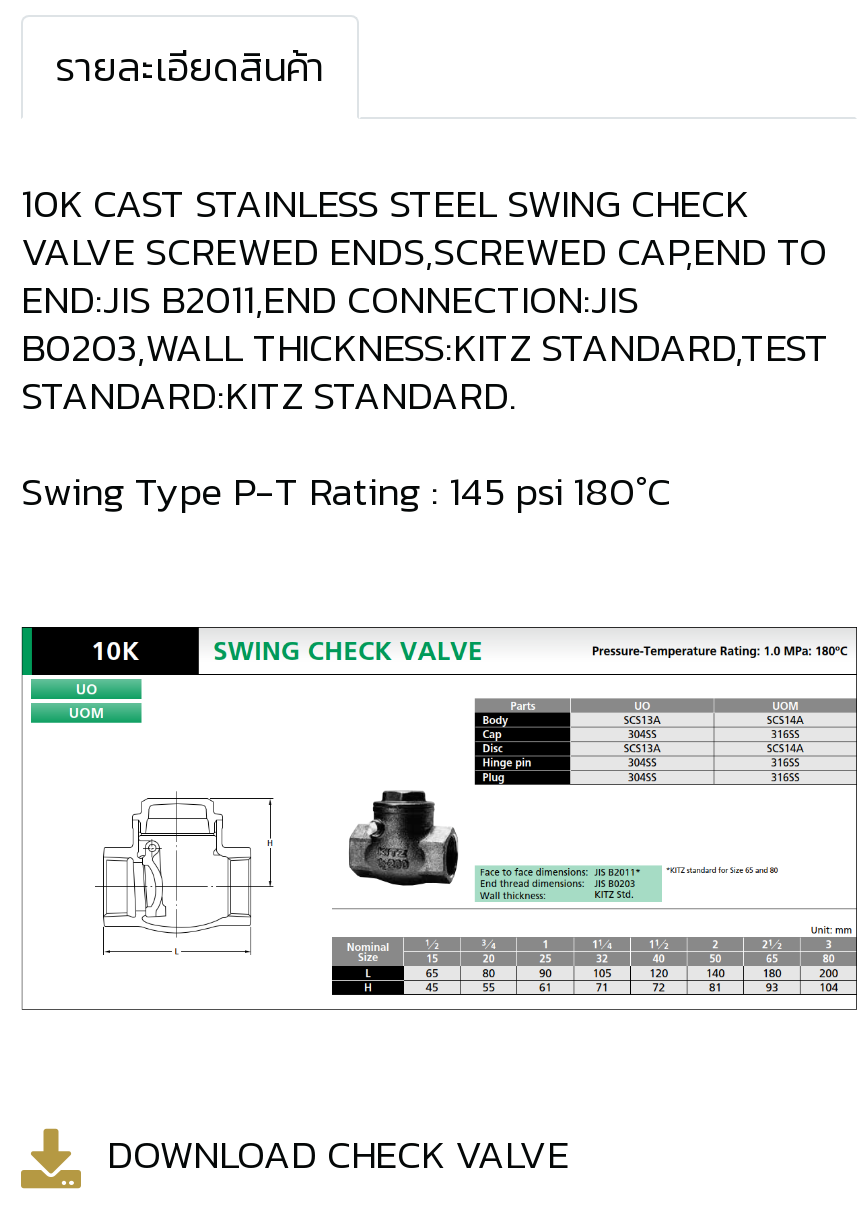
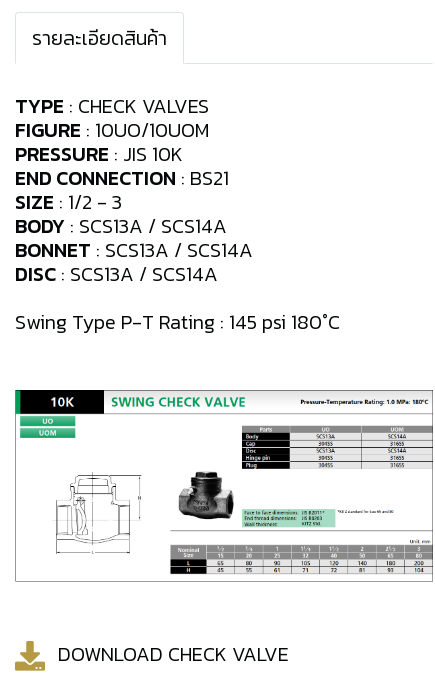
- 10K CAST STAINLESS STEEL SWING CHECK
- VALVE SCREWED ENDS,SCREWED CAP,END TO
- END:JIS B2011,END CONNECTION:JIS
- B0203,WALL THICKNESS:KITZ STANDARD,TEST
- STANDARD:KITZ STANDARD.
+ TYPE: CHECK VALVES
+ FIGURE: 10UO/10UOM
+ PRESSURE: JIS 10K
+ END CONNECTION: BS21
+ SIZE: 1/2 - 3
+ BODY: SCS13A / SCS14A
+ BONNET: SCS13A / SCS14A
+ DISC: SCS13A / SCS14A
